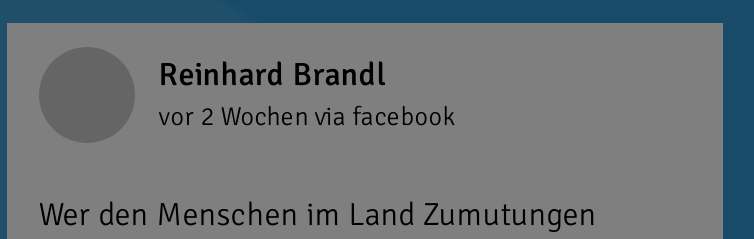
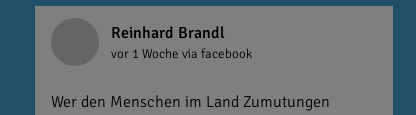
- vor 2 Wochen via facebook
+ vor 1 Woche via facebook
